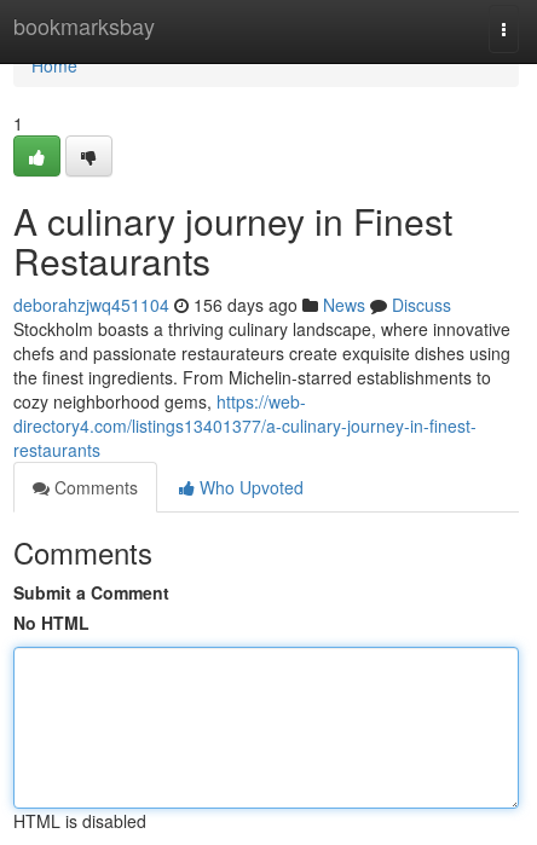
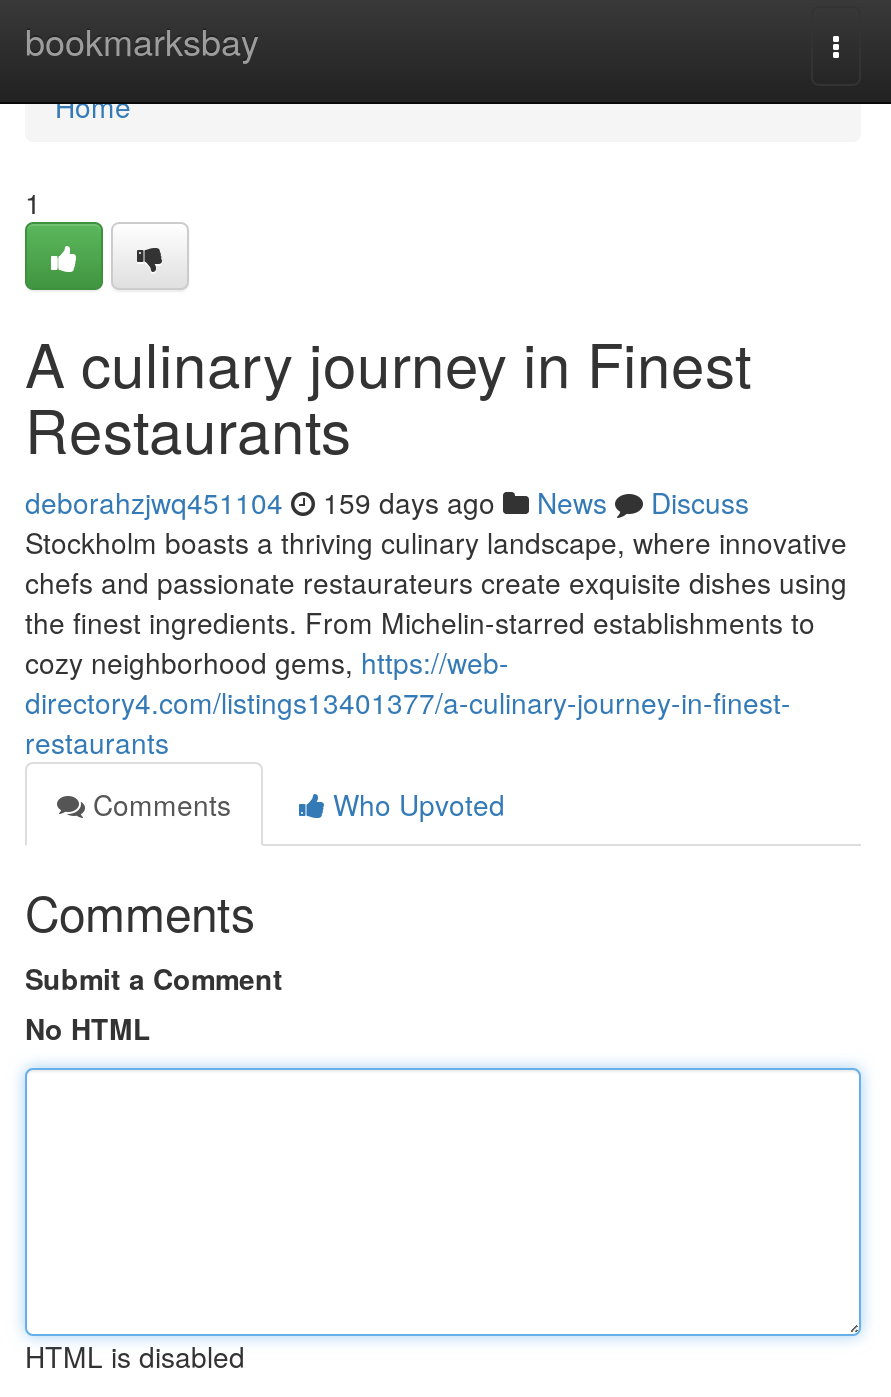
- deborahzjwq451104 156 days ago News Discuss
+ deborahzjwq451104 159 days ago News Discuss
